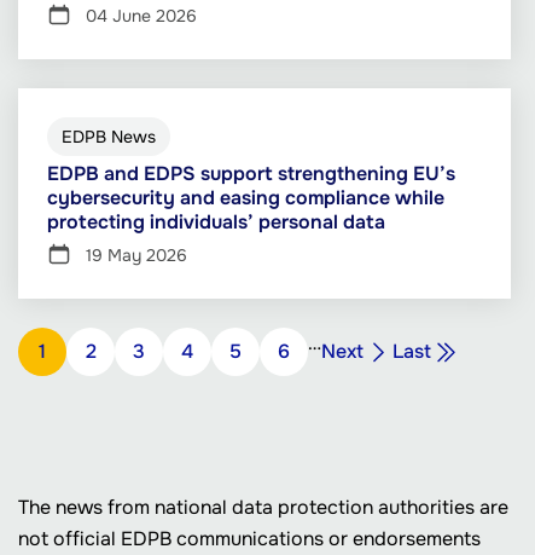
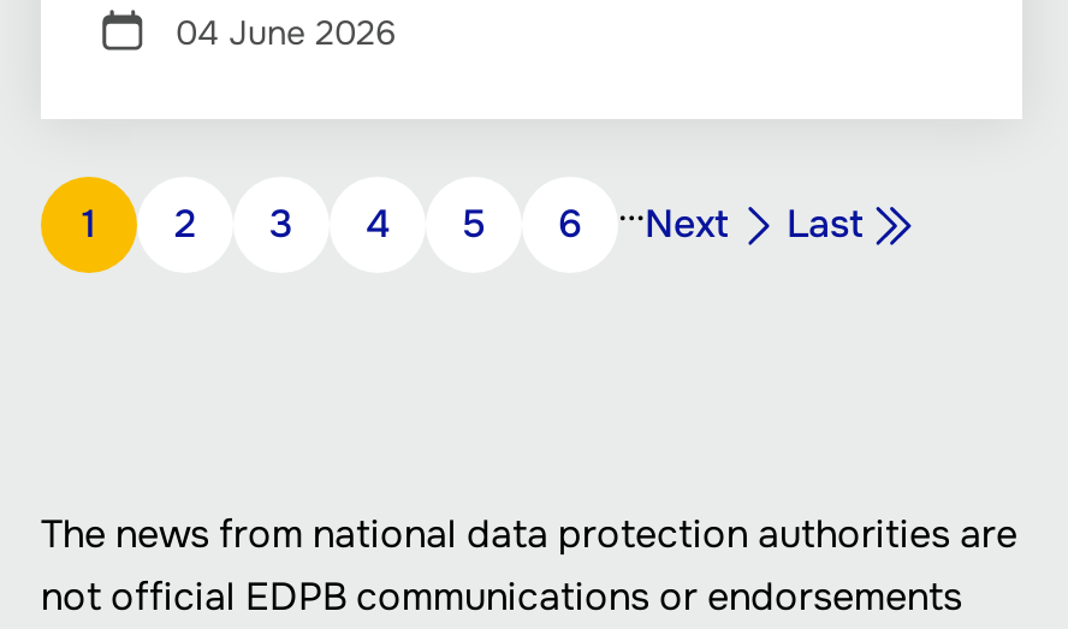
- EDPB News
- EDPB and EDPS support strengthening EU’s
- cybersecurity and easing compliance while
- protecting individuals’ personal data
- 19 May 2026
